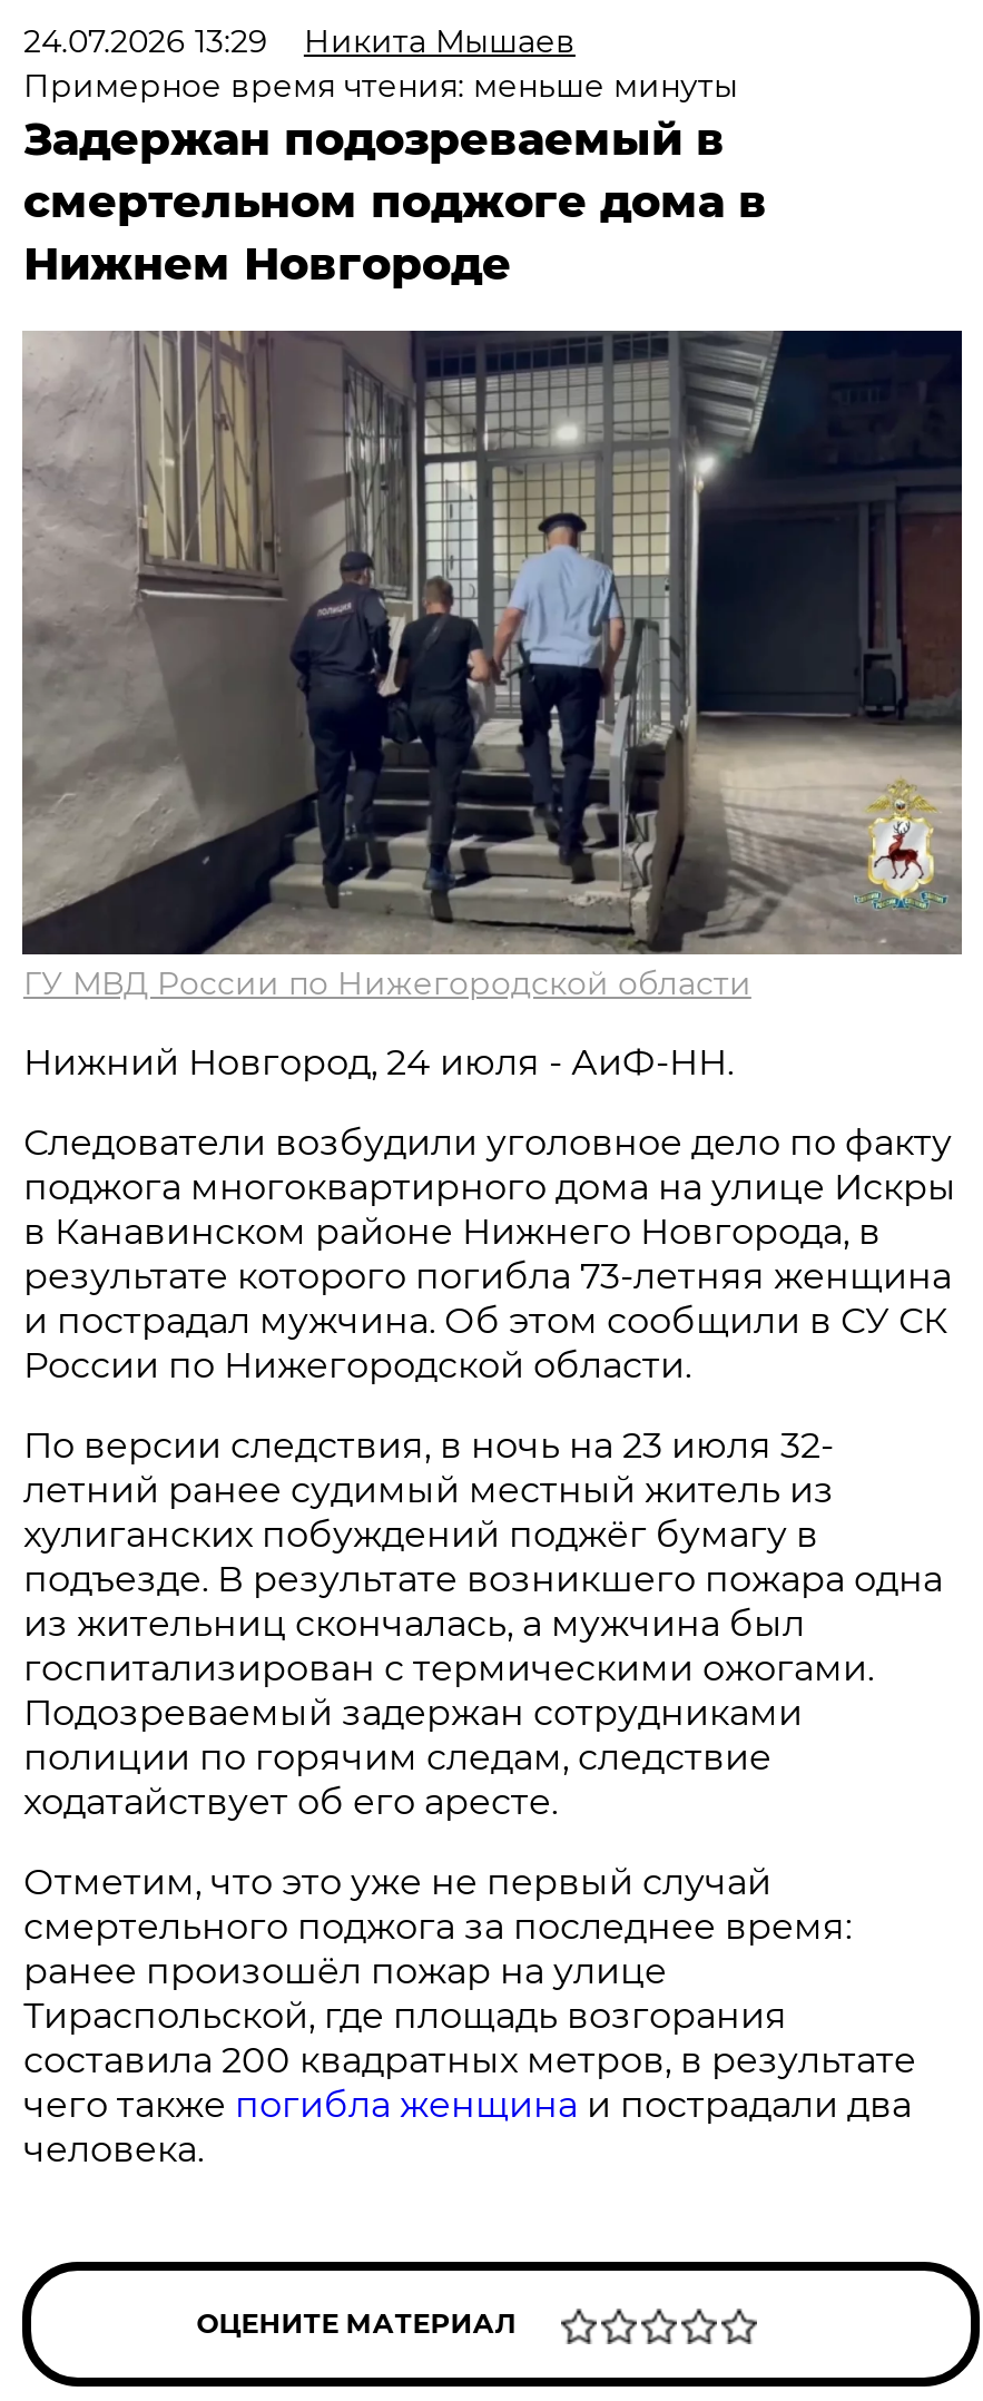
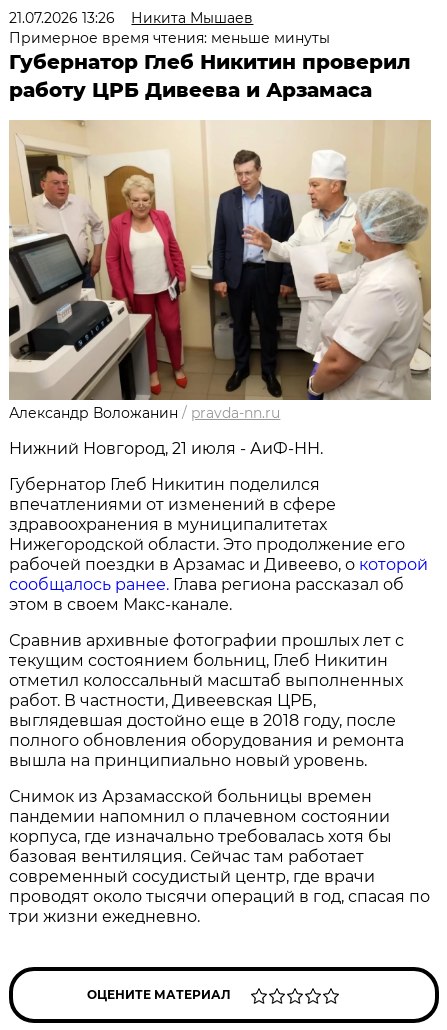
- 24.07.2026 13:29 Никита Мышаев
+ 21.07.2026 13:26 Никита Мышаев

- Задержан подозреваемый в
- смертельном поджоге дома в
- Нижнем Новгороде
+ Губернатор Глеб Никитин проверил
+ работу ЦРБ Дивеева и Арзамаса

- [image]
- ГУ МВД России по Нижегородской области
+ [image]
+ Александр Воложанин / pravda-nn.ru

- Нижний Новгород, 24 июля - АиФ-НН.
+ Нижний Новгород, 21 июля - АиФ-НН.

- Следователи возбудили уголовное дело по факту
- поджога многоквартирного дома на улице Искры
- в Канавинском районе Нижнего Новгорода, в
- результате которого погибла 73-летняя женщина
- и пострадал мужчина. Об этом сообщили в СУ СК
- России по Нижегородской области.
+ Губернатор Глеб Никитин поделился
+ впечатлениями от изменений в сфере
+ здравоохранения в муниципалитетах
+ Нижегородской области. Это продолжение его
+ рабочей поездки в Арзамас и Дивеево, о которой
+ сообщалось ранее. Глава региона рассказал об
+ этом в своем Макс-канале.

- По версии следствия, в ночь на 23 июля 32-
- летний ранее судимый местный житель из
- хулиганских побуждений поджёг бумагу в
- подъезде. В результате возникшего пожара одна
- из жительниц скончалась, а мужчина был
- госпитализирован с термическими ожогами.
- Подозреваемый задержан сотрудниками
- полиции по горячим следам, следствие
- ходатайствует об его аресте.
+ Сравнив архивные фотографии прошлых лет с
+ текущим состоянием больниц, Глеб Никитин
+ отметил колоссальный масштаб выполненных
+ работ. В частности, Дивеевская ЦРБ,
+ выглядевшая достойно еще в 2018 году, после
+ полного обновления оборудования и ремонта
+ вышла на принципиально новый уровень.

- Отметим, что это уже не первый случай
- смертельного поджога за последнее время:
- ранее произошёл пожар на улице
- Тираспольской, где площадь возгорания
- составила 200 квадратных метров, в результате
- чего также погибла женщина и пострадали два
- человека.
+ Снимок из Арзамасской больницы времен
+ пандемии напомнил о плачевном состоянии
+ корпуса, где изначально требовалась хотя бы
+ базовая вентиляция. Сейчас там работает
+ современный сосудистый центр, где врачи
+ проводят около тысячи операций в год, спасая по
+ три жизни ежедневно.
